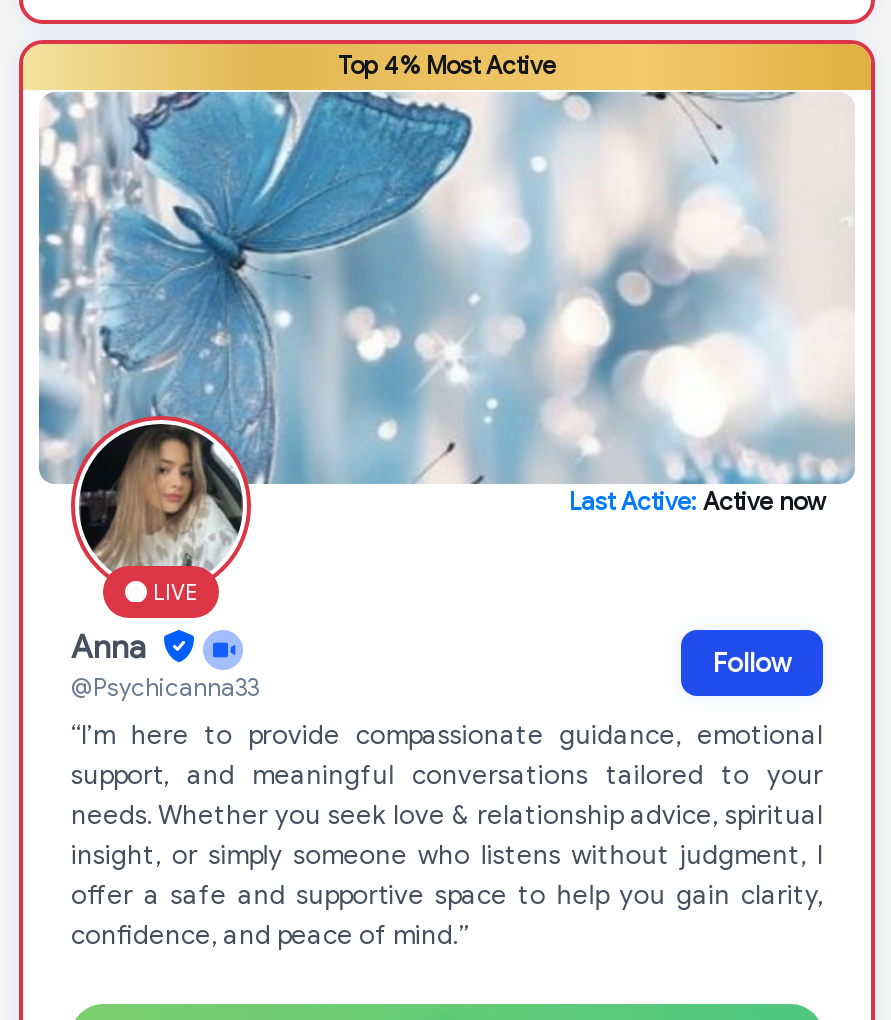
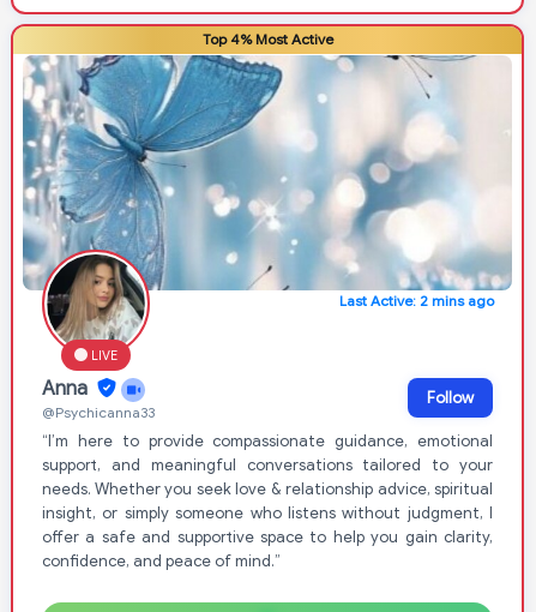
- Last Active: Active now
+ Last Active: 2 mins ago
